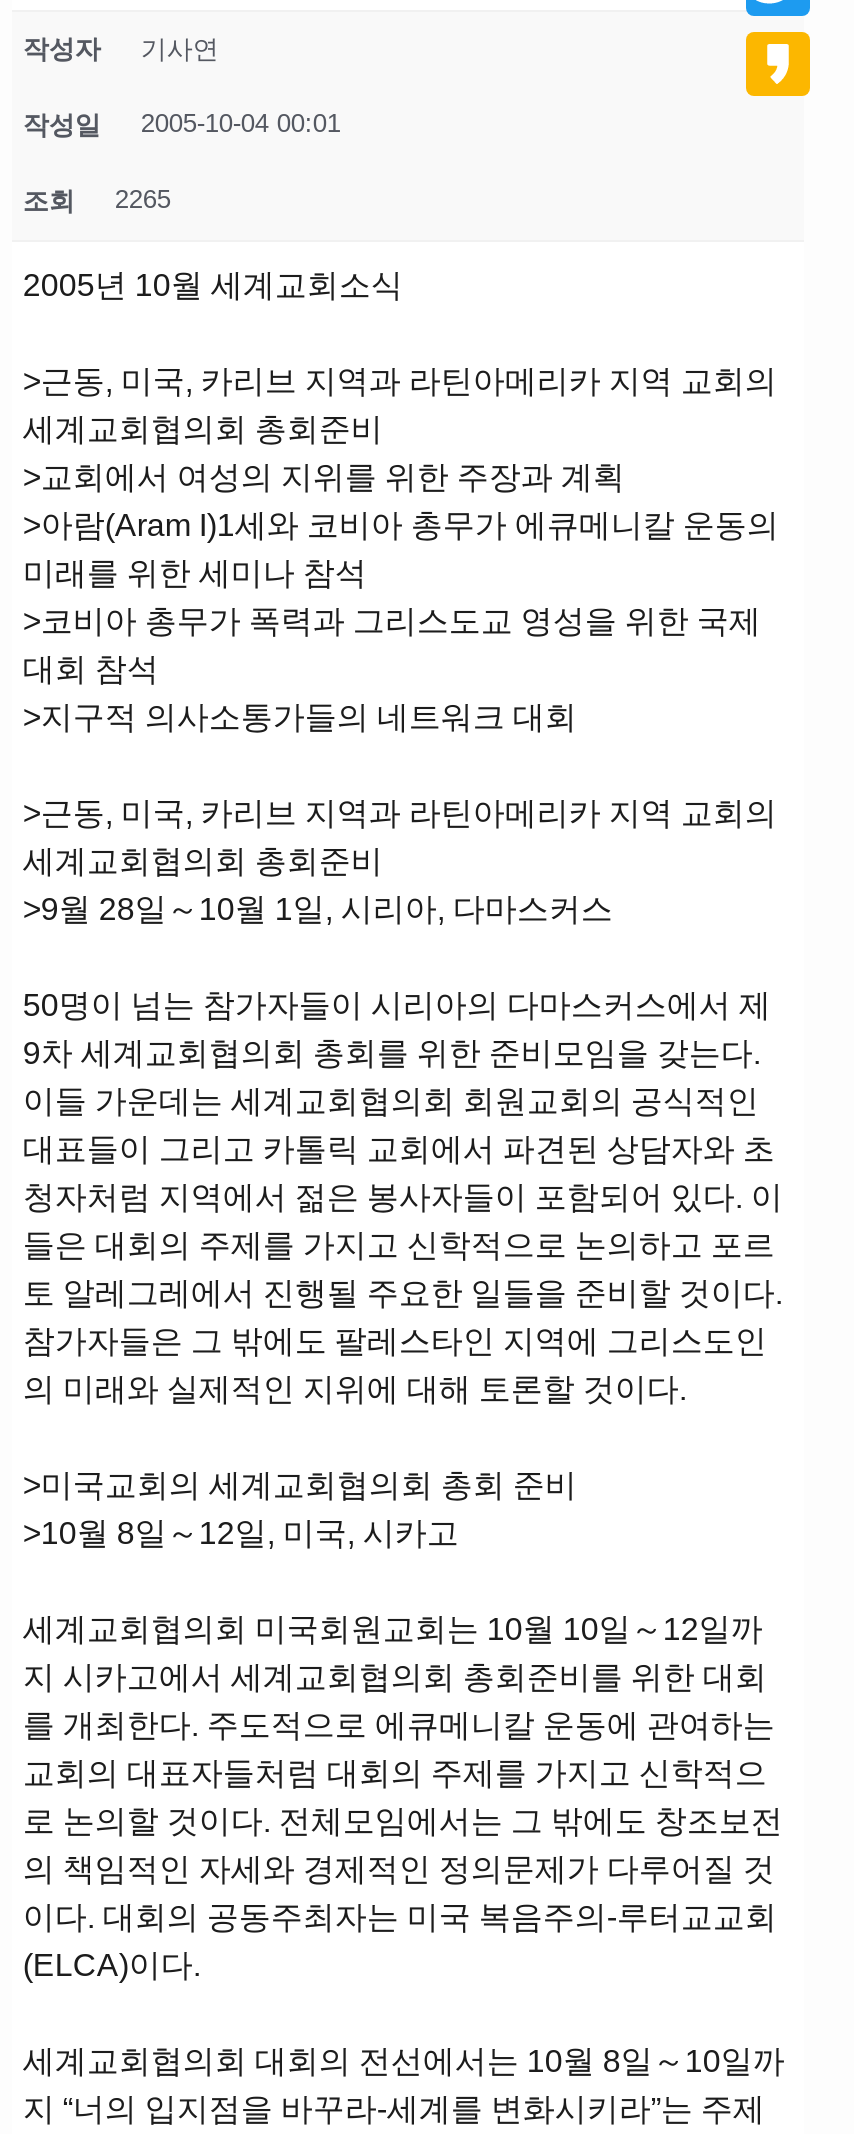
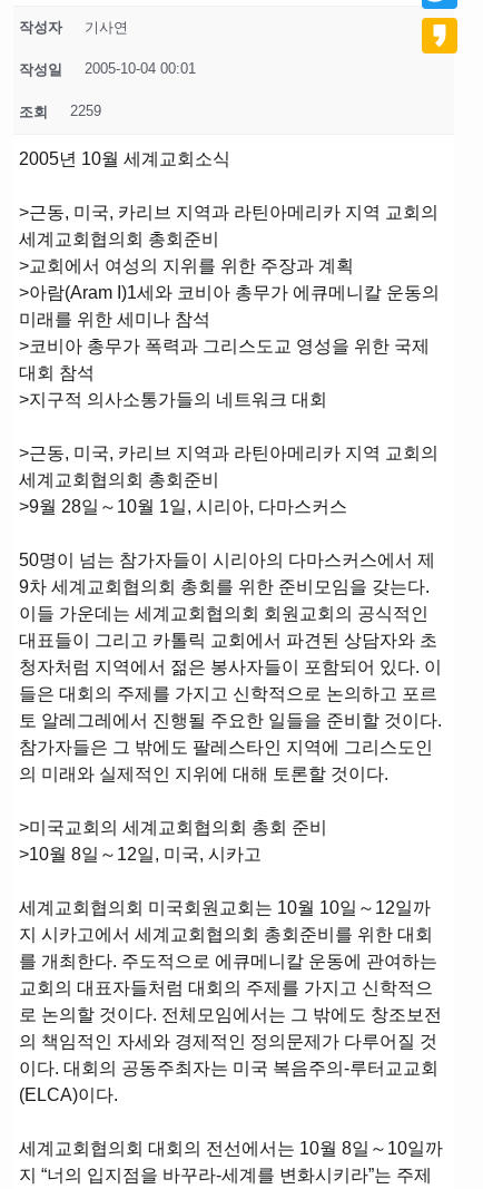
- 조회 2265
+ 조회 2259
